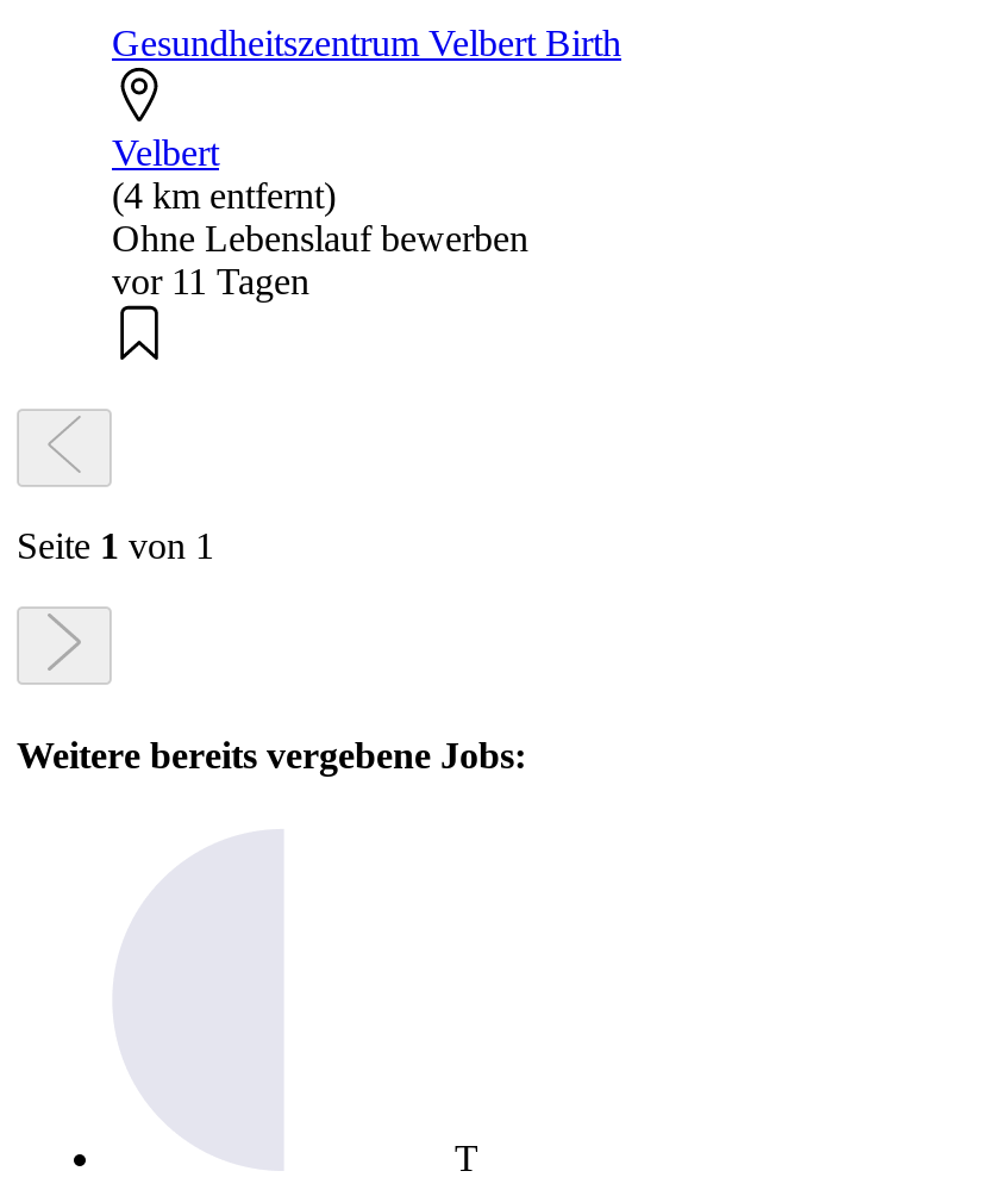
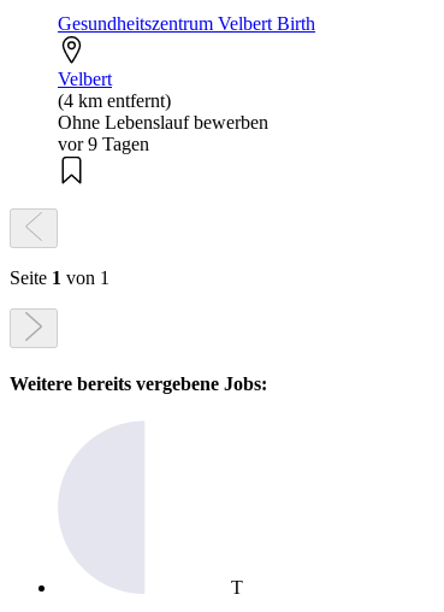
- vor 11 Tagen
+ vor 9 Tagen
